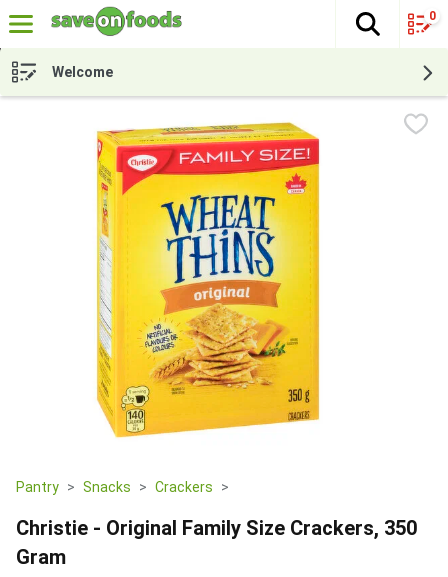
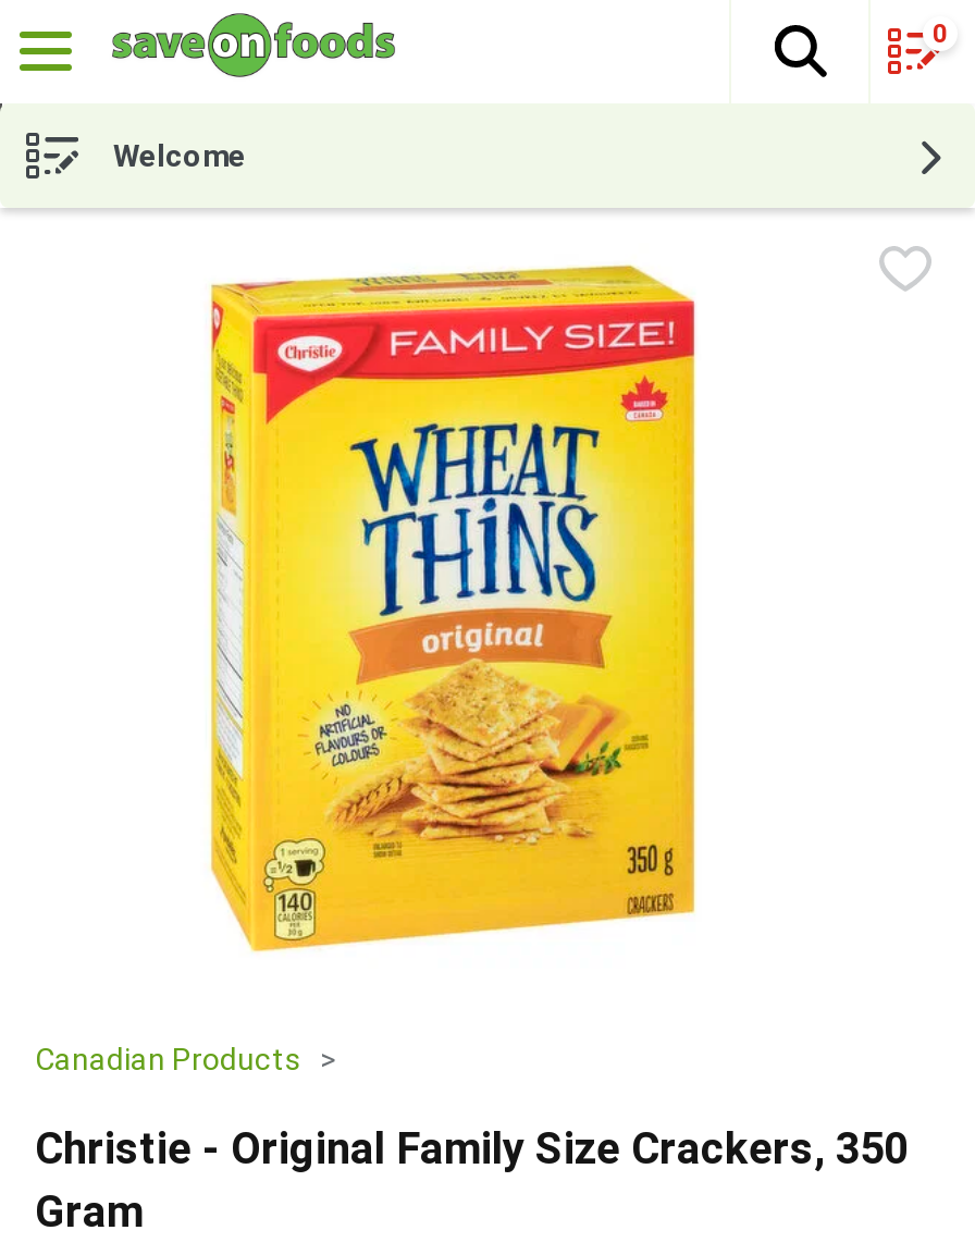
- Pantry
- Snacks
- Crackers
+ Canadian Products
